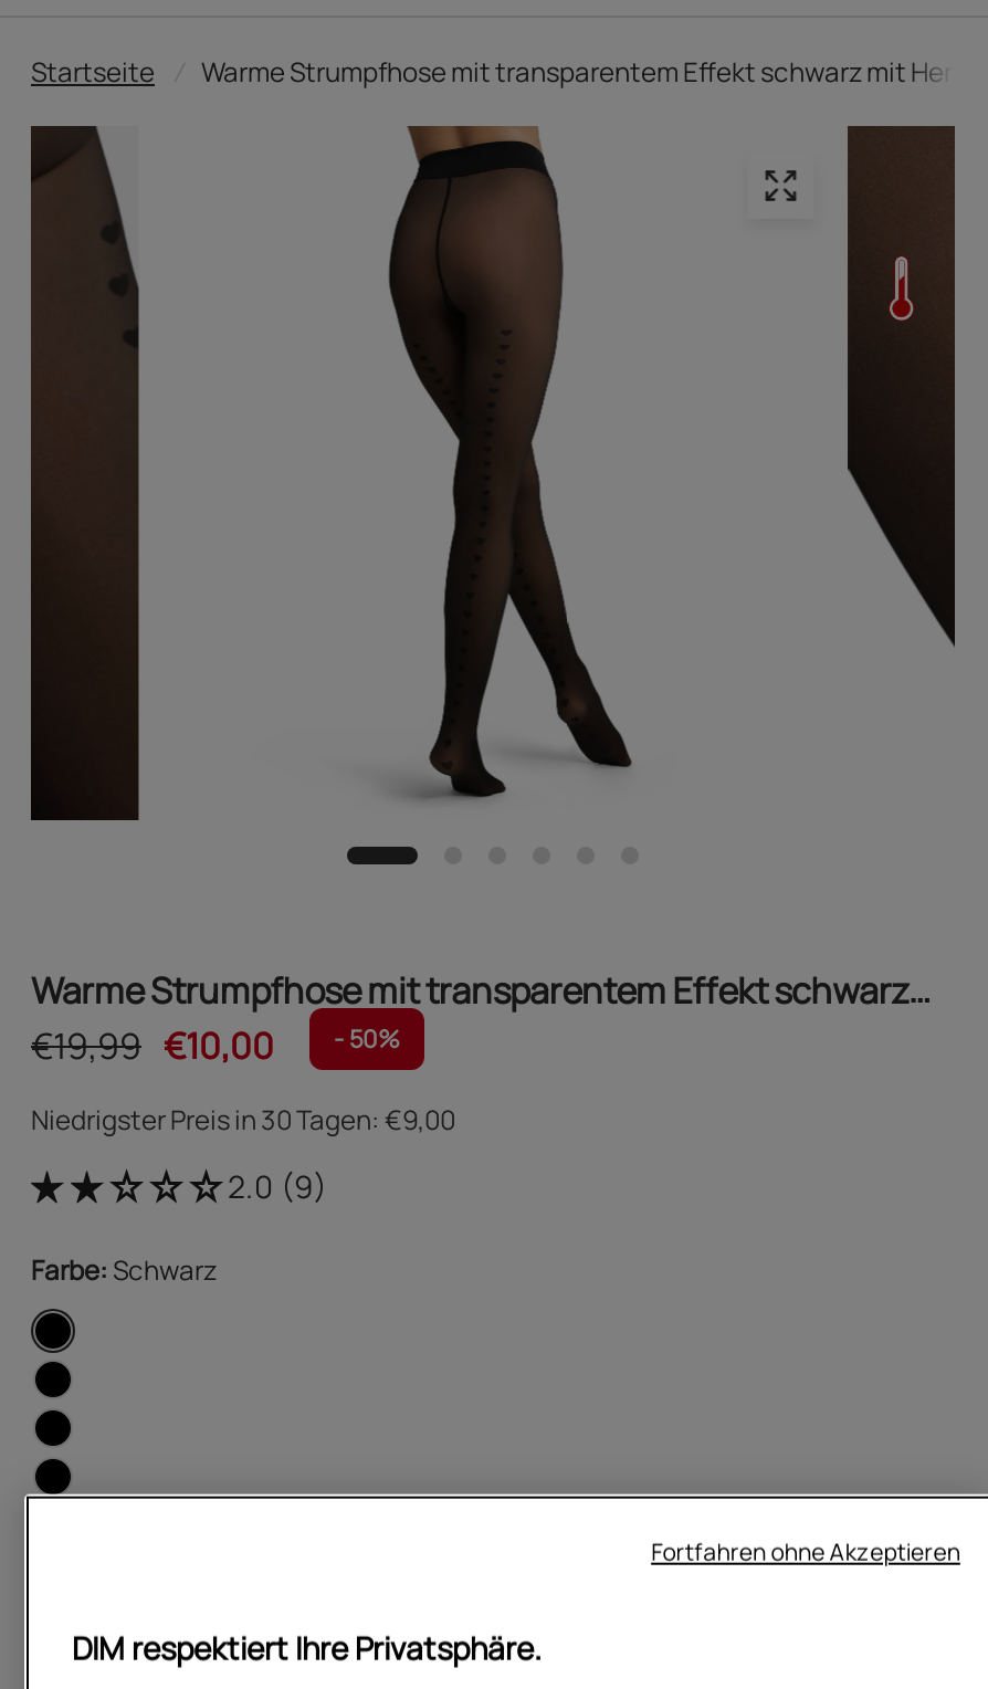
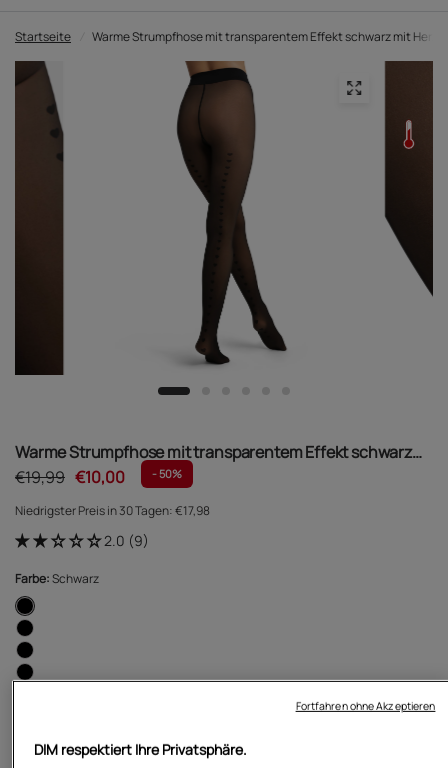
- Niedrigster Preis in 30 Tagen: €9,00
+ Niedrigster Preis in 30 Tagen: €17,98
